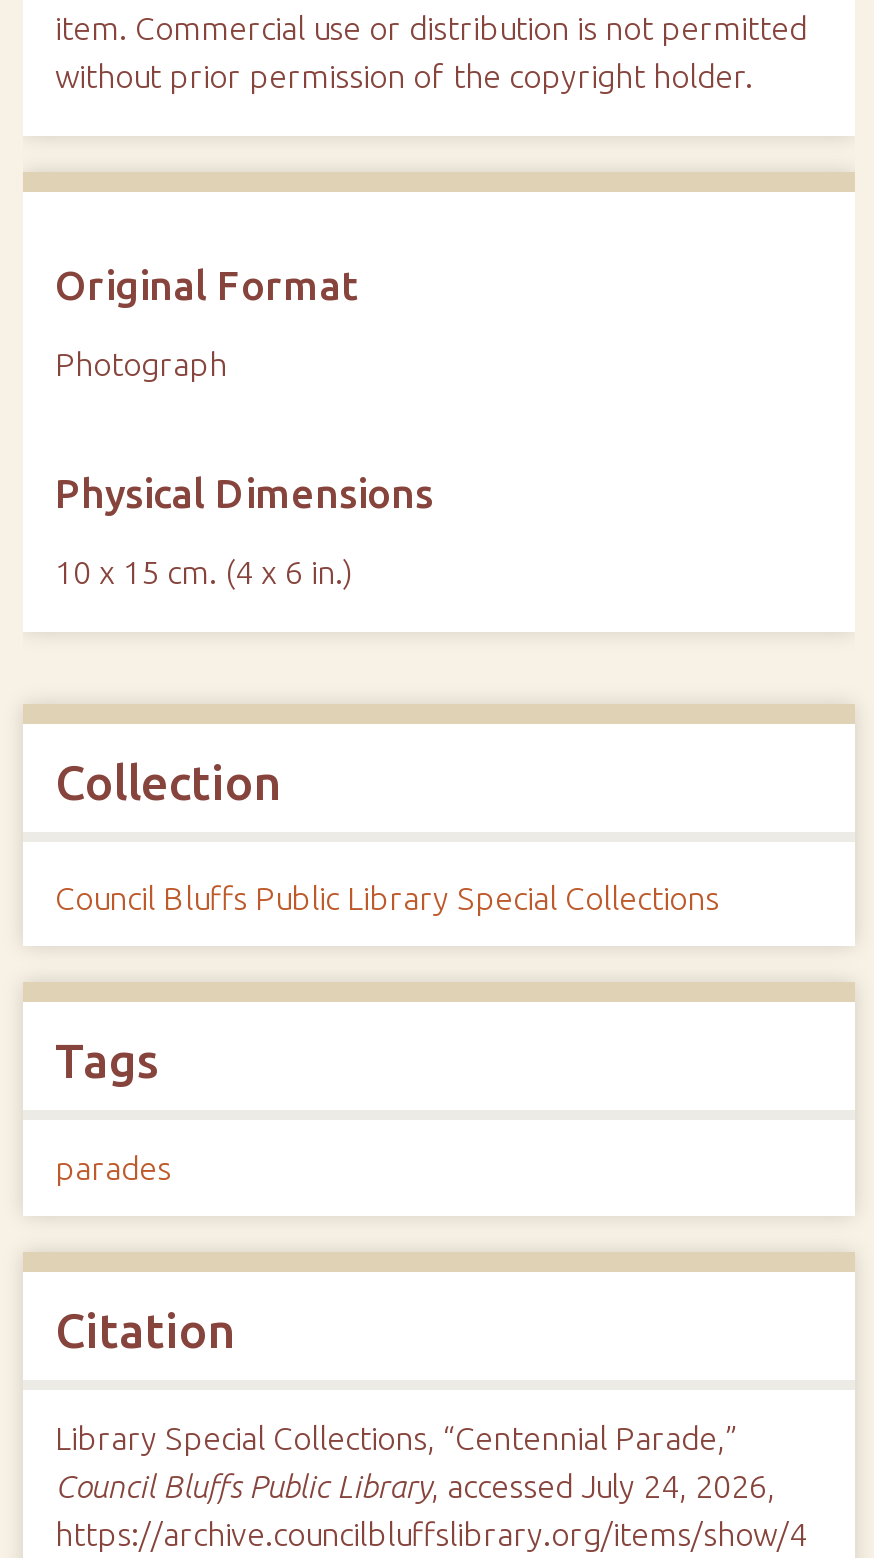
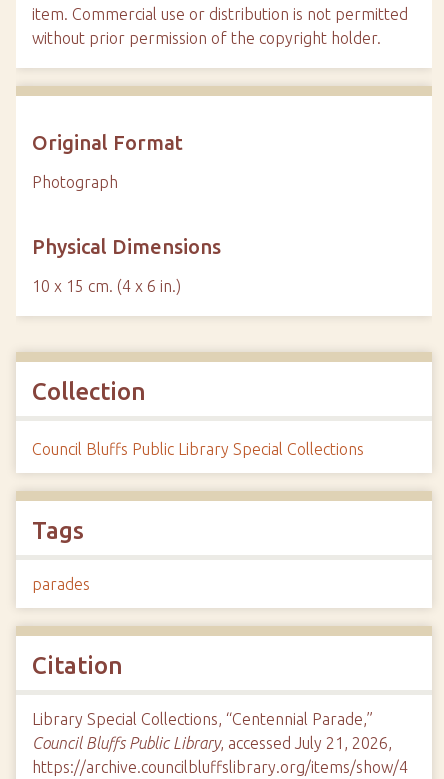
- Council Bluffs Public Library, accessed July 24, 2026,
+ Council Bluffs Public Library, accessed July 21, 2026,
